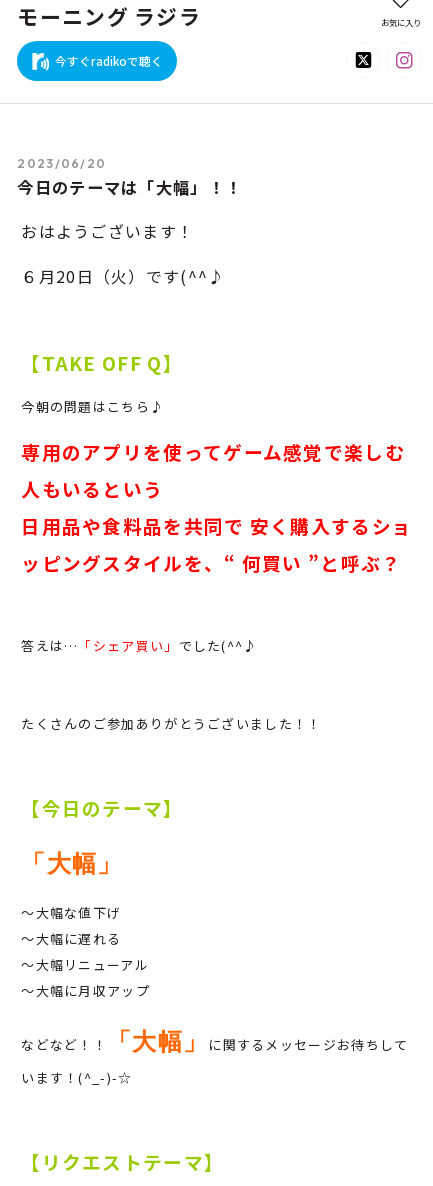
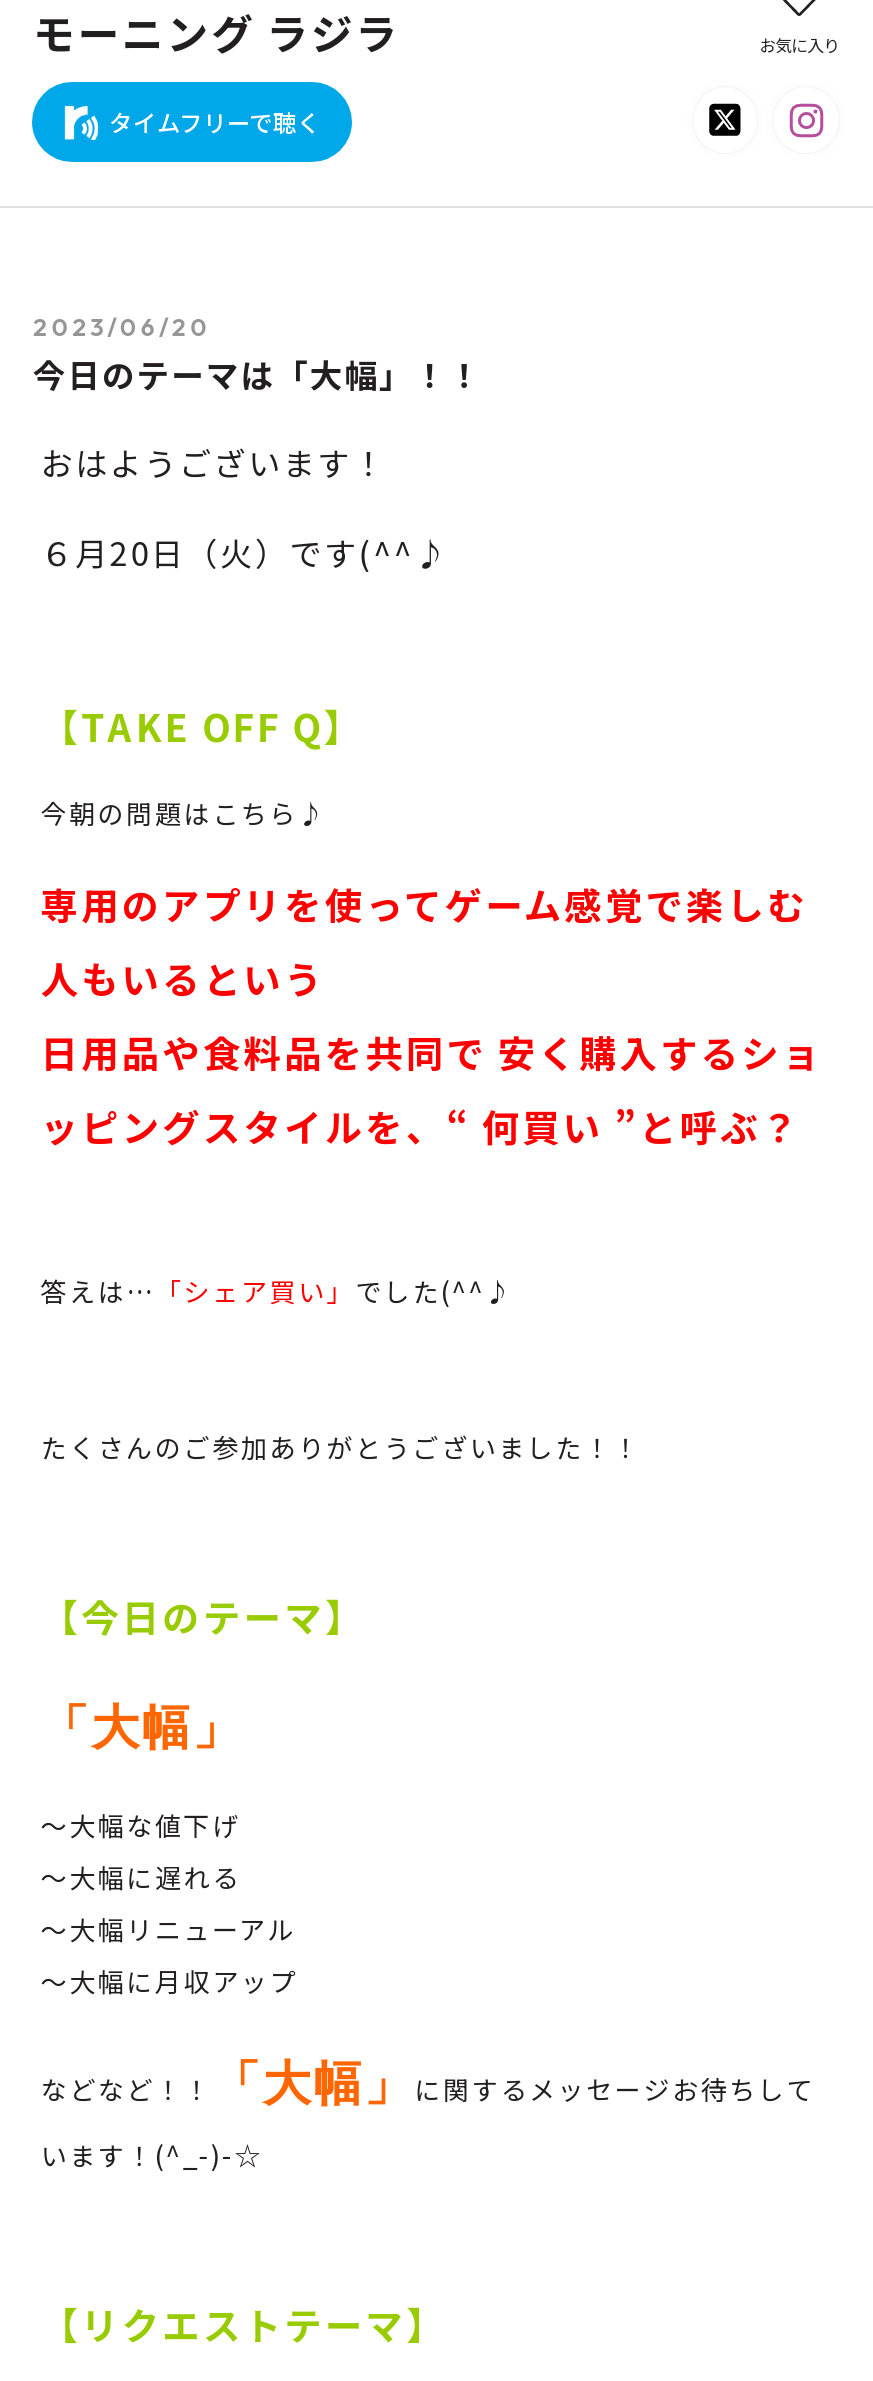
- 今すぐradikoで聴く
+ タイムフリーで聴く
